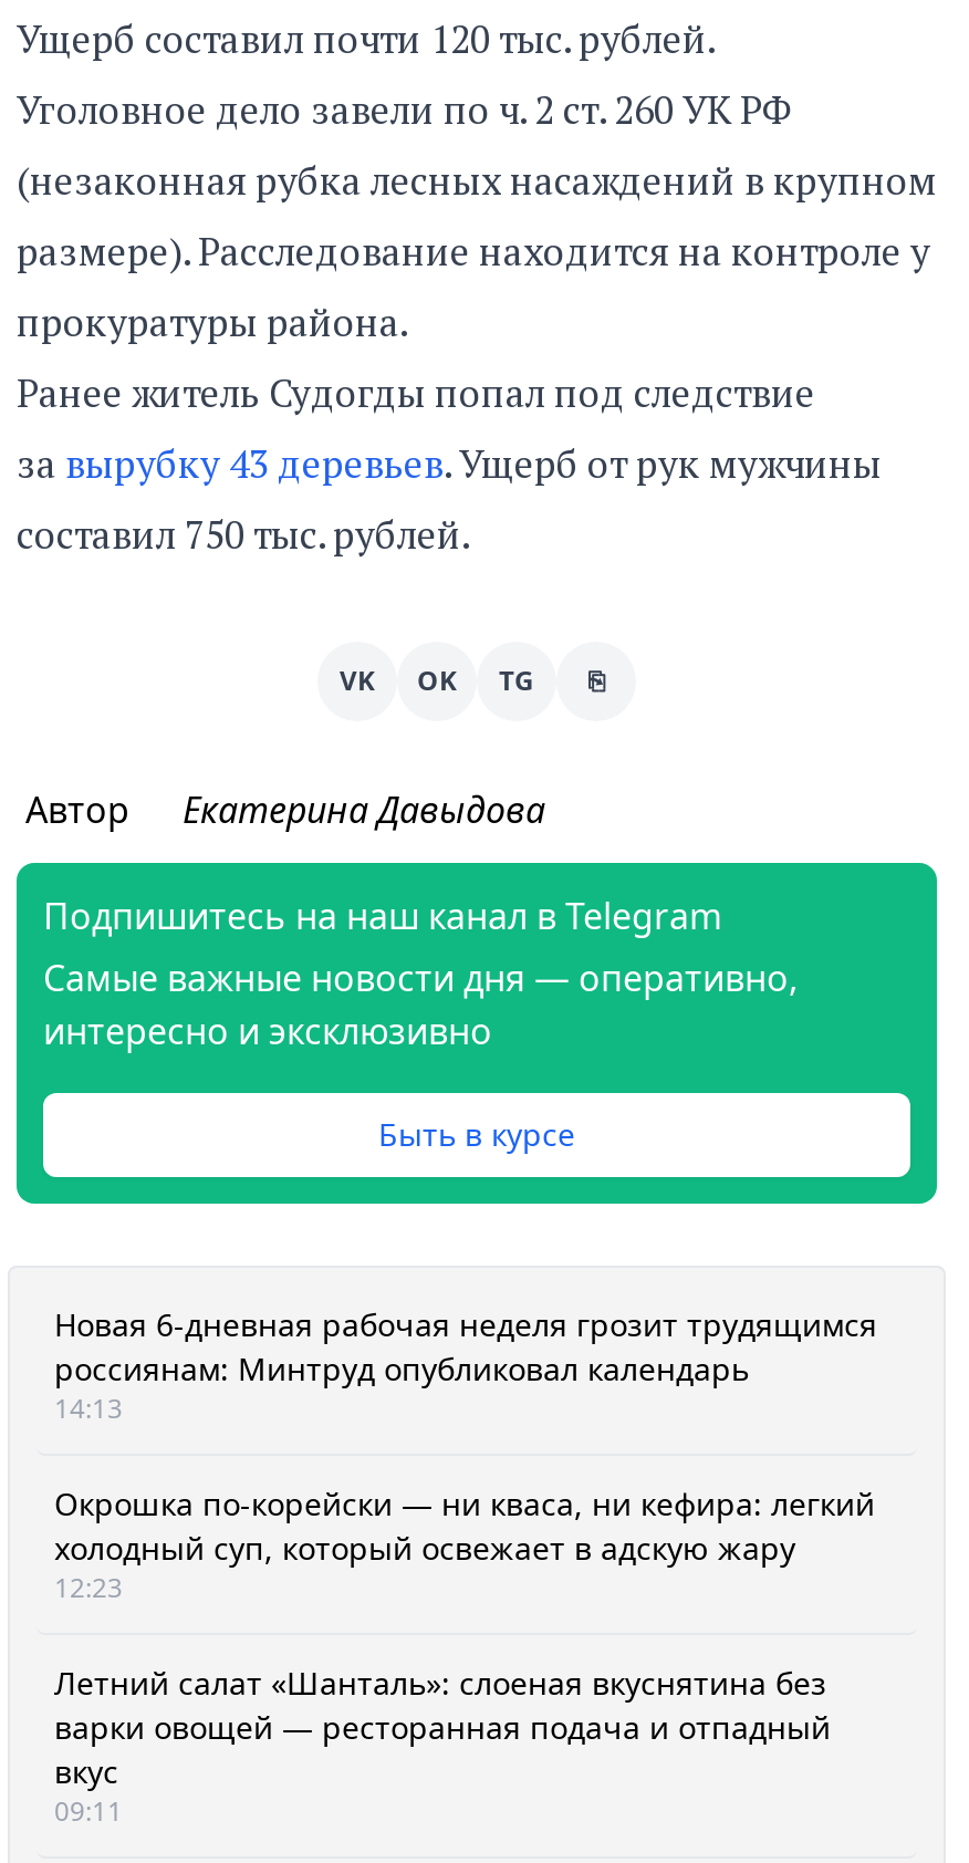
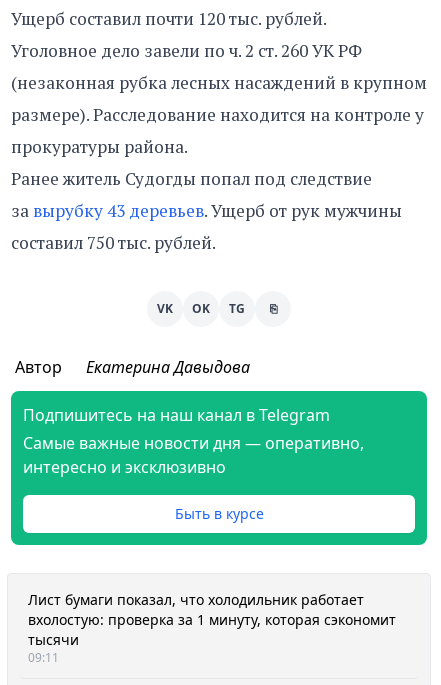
- Новая 6-дневная рабочая неделя грозит трудящимся
- россиянам: Минтруд опубликовал календарь
- 14:13
- Окрошка по-корейски — ни кваса, ни кефира: легкий
- холодный суп, который освежает в адскую жару
- 12:23
- Летний салат «Шанталь»: слоеная вкуснятина без
- варки овощей — ресторанная подача и отпадный
- вкус
+ Лист бумаги показал, что холодильник работает
+ вхолостую: проверка за 1 минуту, которая сэкономит
+ тысячи
